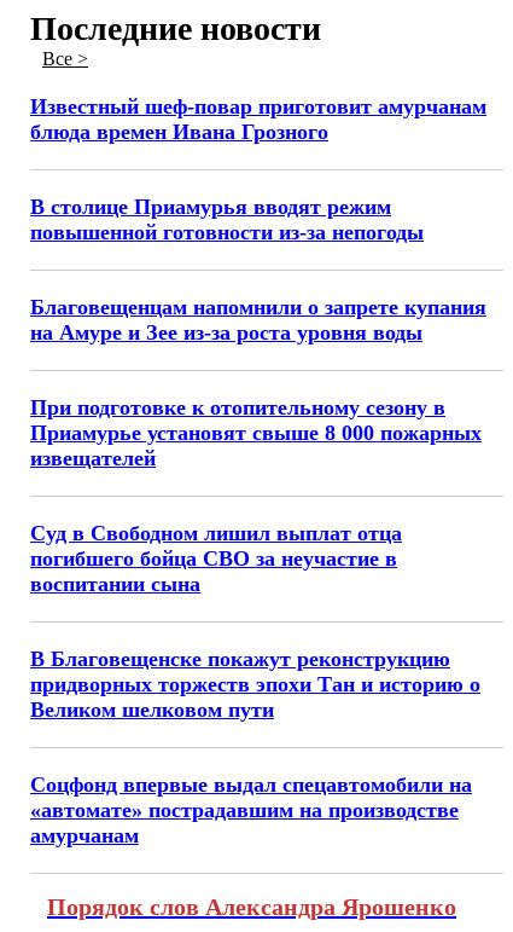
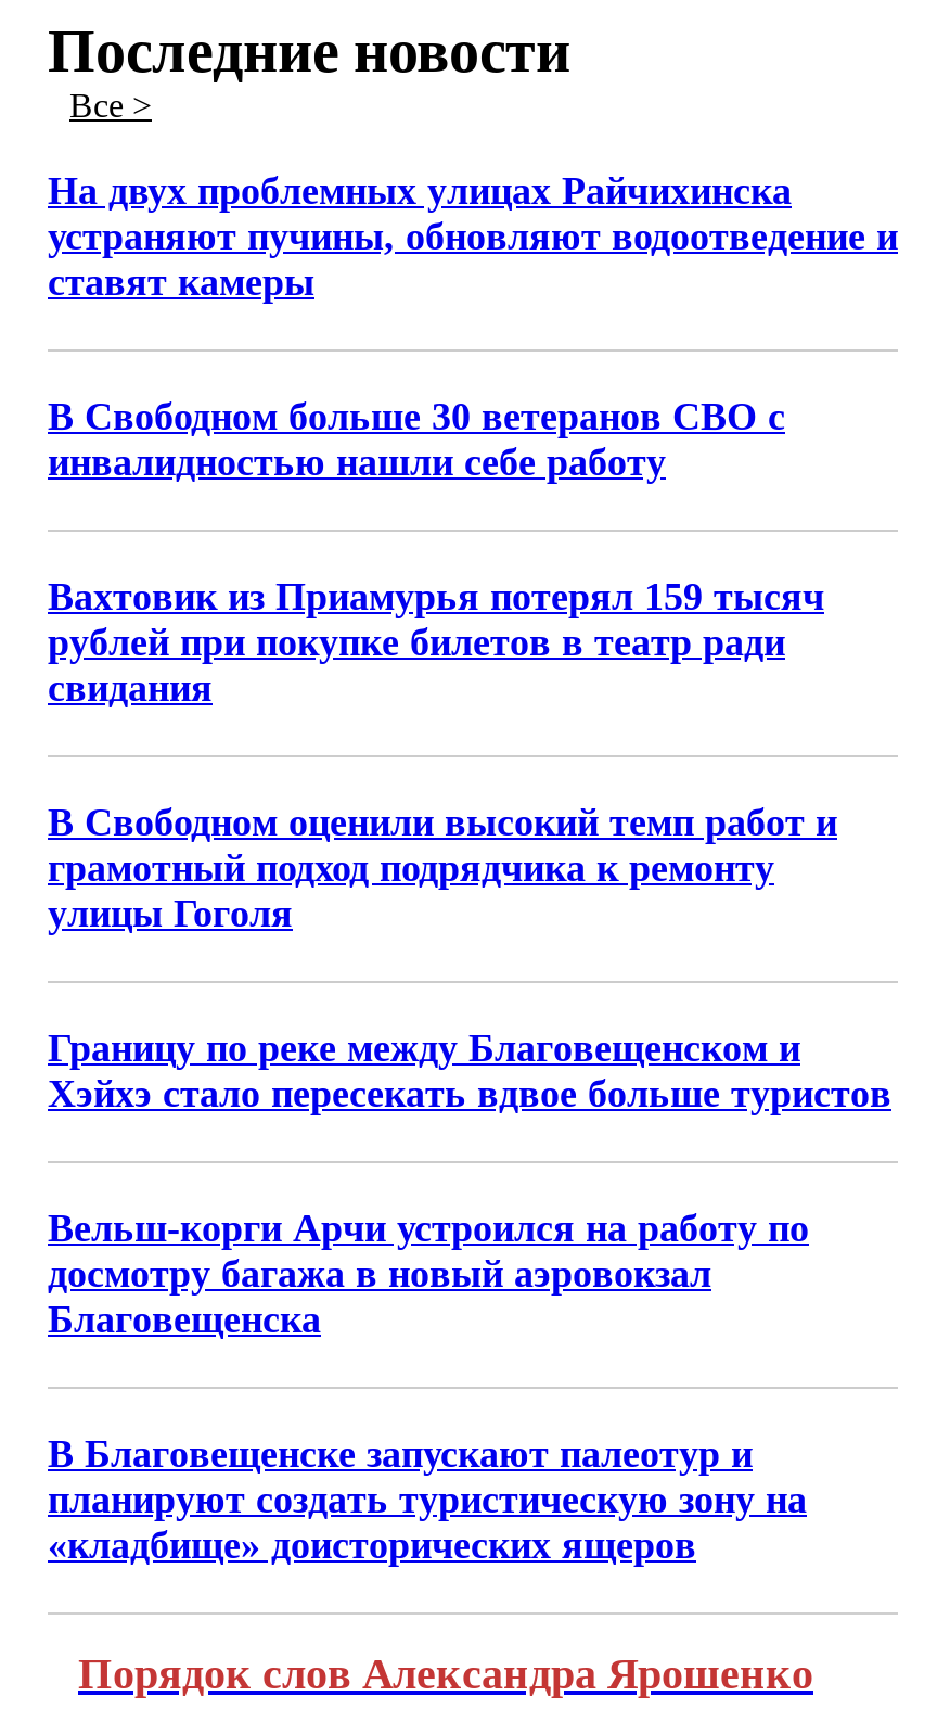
- Известный шеф-повар приготовит амурчанам
- блюда времен Ивана Грозного
+ На двух проблемных улицах Райчихинска
+ устраняют пучины, обновляют водоотведение и
+ ставят камеры

- В столице Приамурья вводят режим
- повышенной готовности из-за непогоды
+ В Свободном больше 30 ветеранов СВО с
+ инвалидностью нашли себе работу

- Благовещенцам напомнили о запрете купания
- на Амуре и Зее из-за роста уровня воды
+ Вахтовик из Приамурья потерял 159 тысяч
+ рублей при покупке билетов в театр ради
+ свидания

- При подготовке к отопительному сезону в
- Приамурье установят свыше 8 000 пожарных
- извещателей
+ В Свободном оценили высокий темп работ и
+ грамотный подход подрядчика к ремонту
+ улицы Гоголя

- Суд в Свободном лишил выплат отца
- погибшего бойца СВО за неучастие в
- воспитании сына
+ Границу по реке между Благовещенском и
+ Хэйхэ стало пересекать вдвое больше туристов

- В Благовещенске покажут реконструкцию
- придворных торжеств эпохи Тан и историю о
- Великом шелковом пути
+ Вельш-корги Арчи устроился на работу по
+ досмотру багажа в новый аэровокзал
+ Благовещенска

- Соцфонд впервые выдал спецавтомобили на
- «автомате» пострадавшим на производстве
- амурчанам
+ В Благовещенске запускают палеотур и
+ планируют создать туристическую зону на
+ «кладбище» доисторических ящеров
